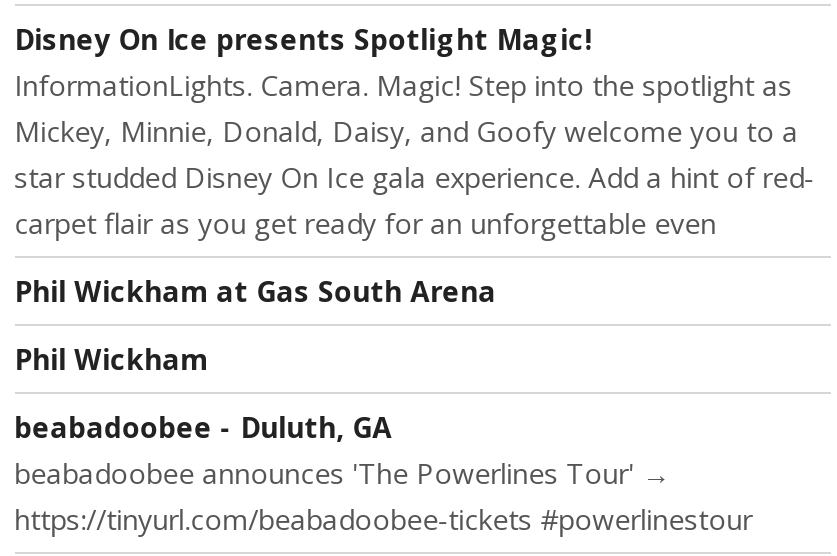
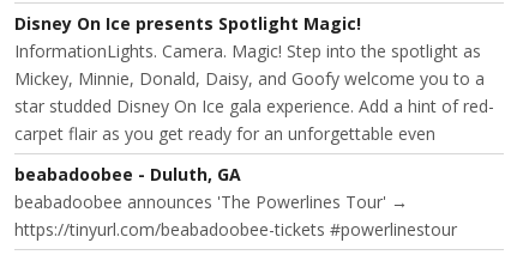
- Phil Wickham at Gas South Arena
- Phil Wickham
